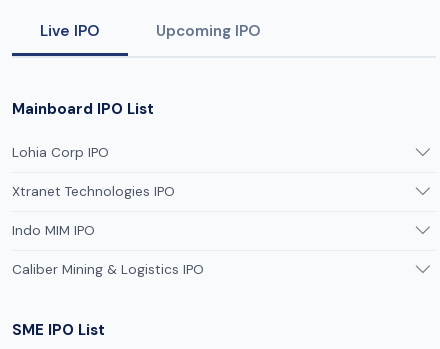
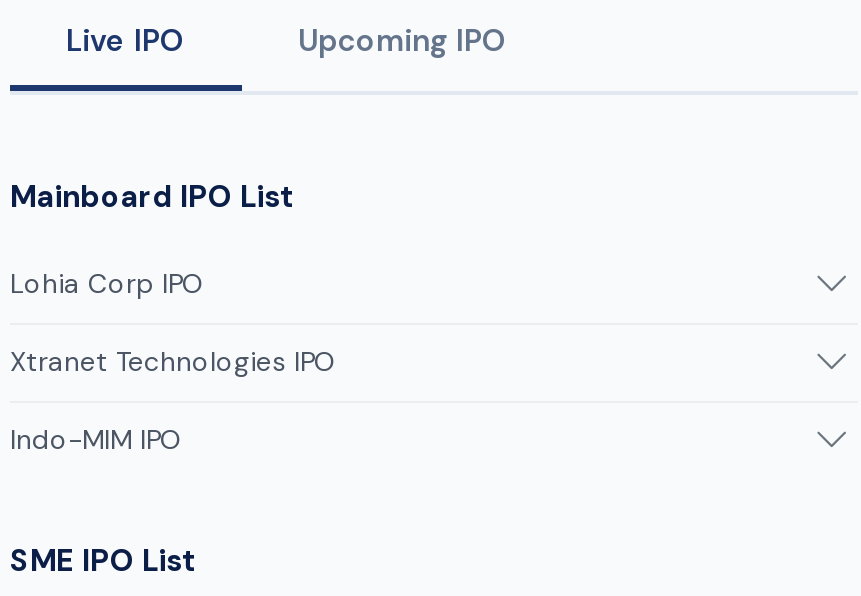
- Indo MIM IPO
- Caliber Mining & Logistics IPO
+ Indo-MIM IPO
